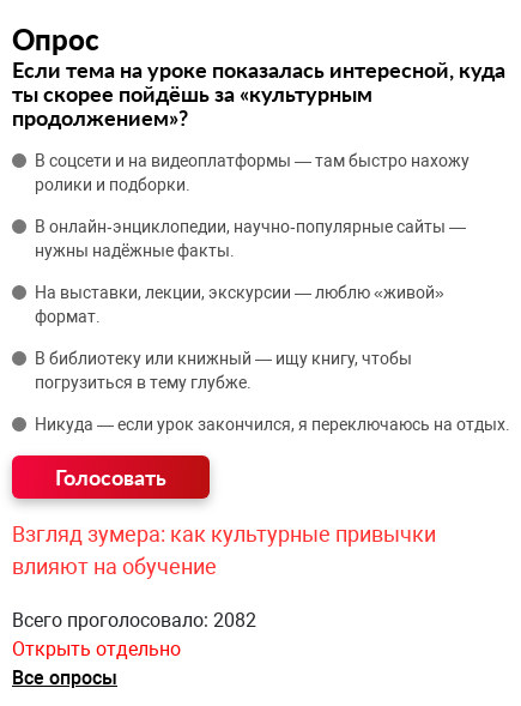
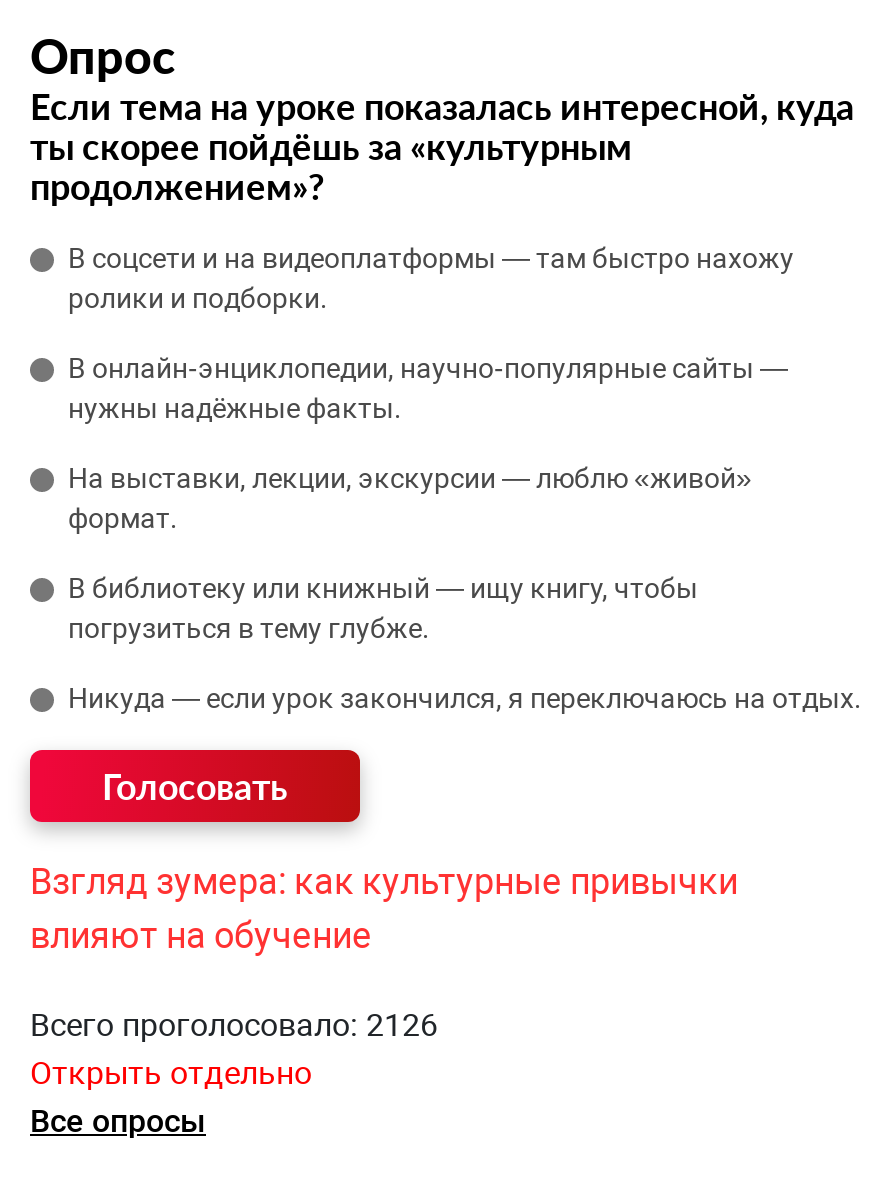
- Всего проголосовало: 2082
+ Всего проголосовало: 2126
